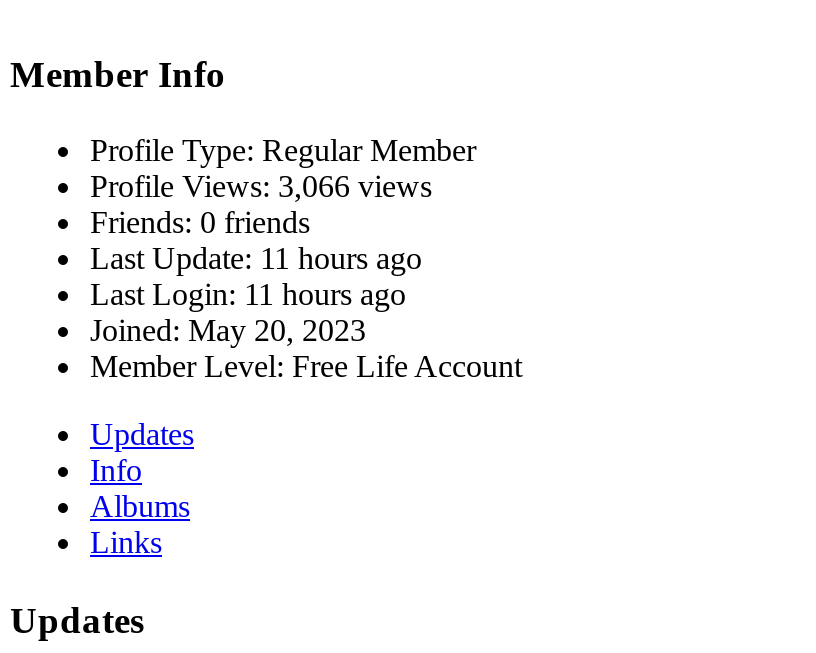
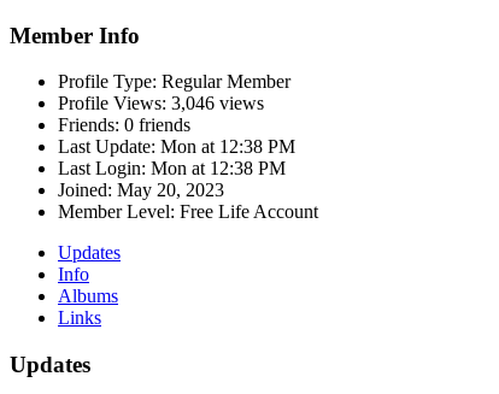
- Profile Views: 3,066 views
+ Profile Views: 3,046 views

- Last Update: 11 hours ago
- Last Login: 11 hours ago
+ Last Update: Mon at 12:38 PM
+ Last Login: Mon at 12:38 PM
